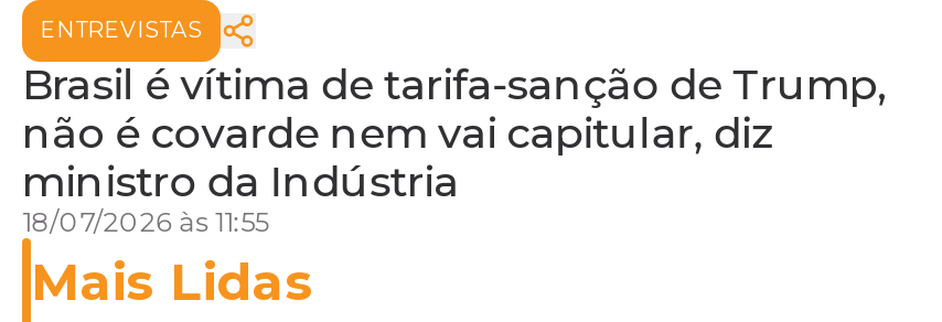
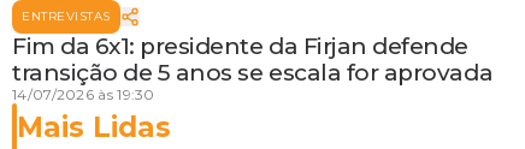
- Brasil é vítima de tarifa-sanção de Trump,
- não é covarde nem vai capitular, diz
- ministro da Indústria
- 18/07/2026 às 11:55
+ Fim da 6x1: presidente da Firjan defende
+ transição de 5 anos se escala for aprovada
+ 14/07/2026 às 19:30
